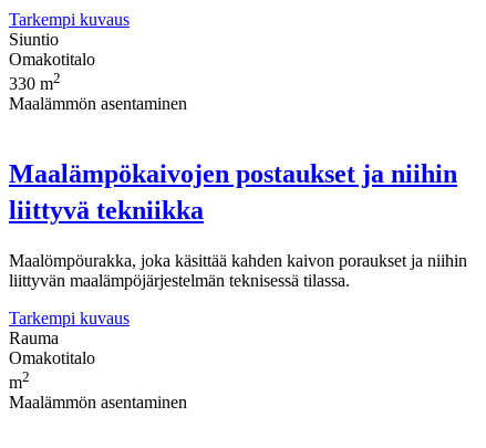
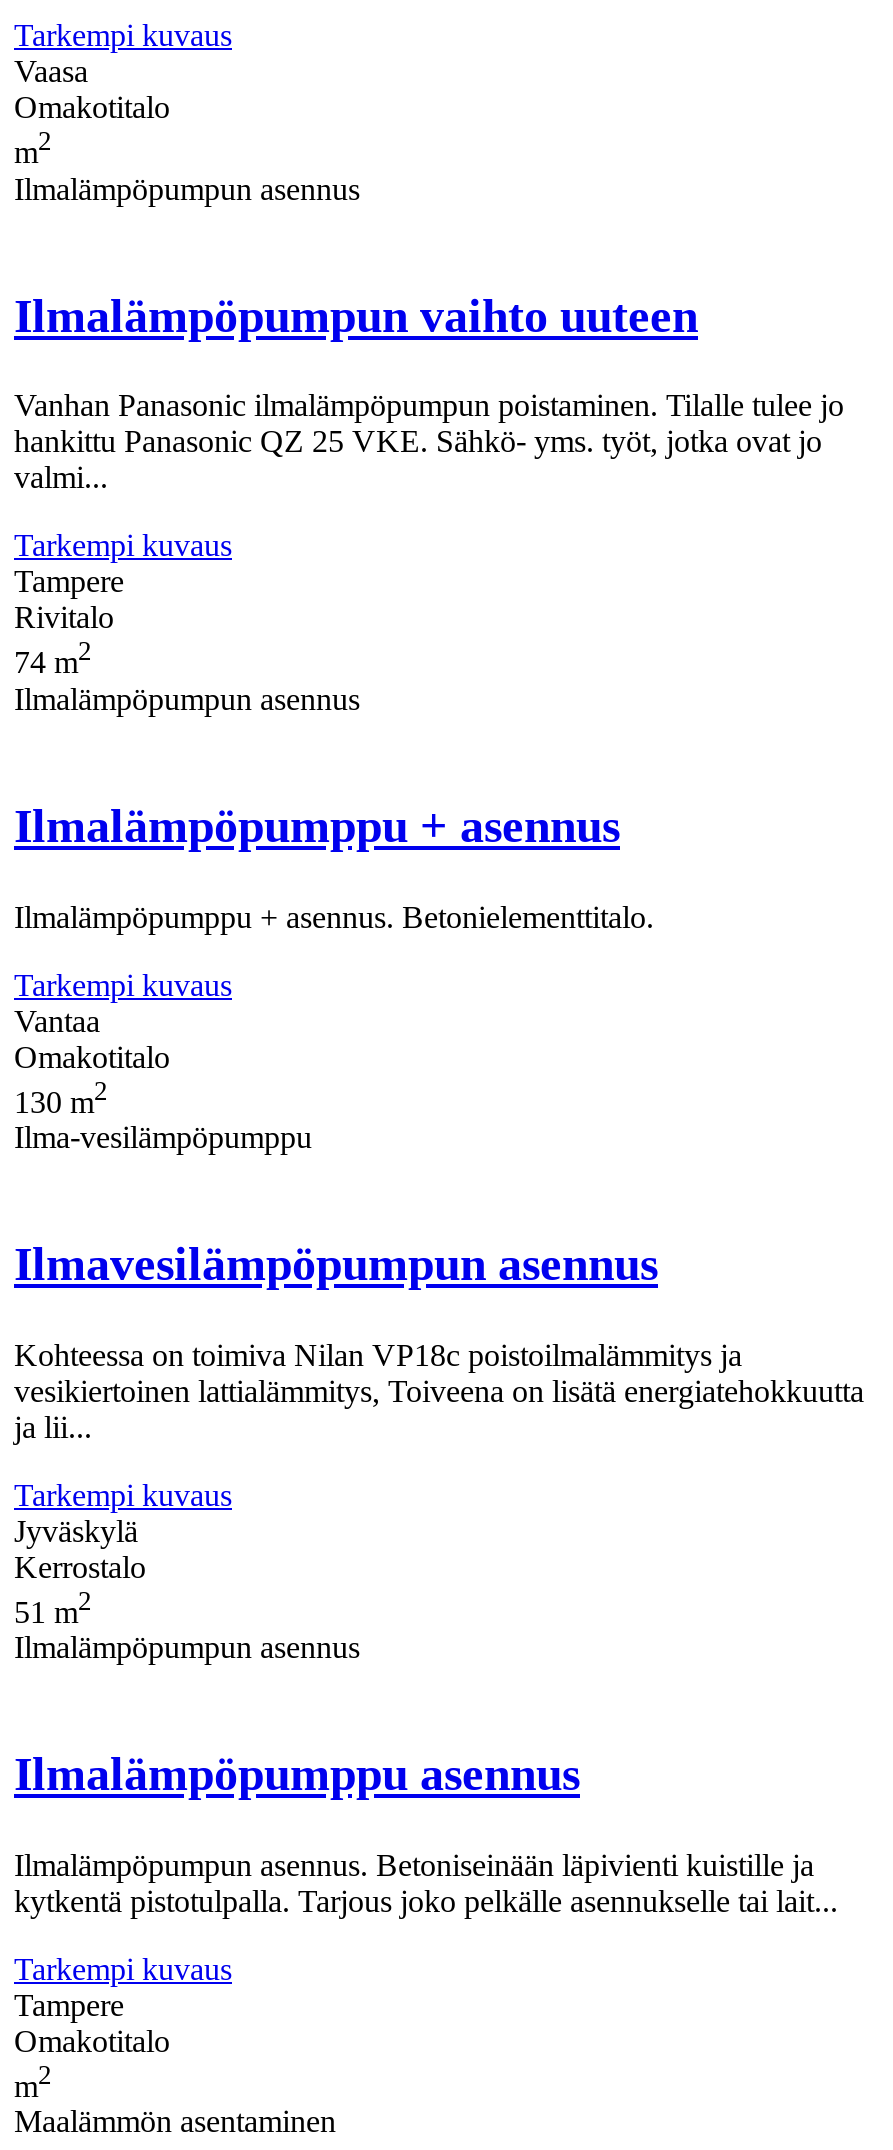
- Siuntio
+ Vaasa

- 330 m2
- Maalämmön asentaminen
+ m2
+ Ilmalämpöpumpun asennus

- Maalämpökaivojen postaukset ja niihin
- liittyvä tekniikka
+ Ilmalämpöpumpun vaihto uuteen

- Maalömpöurakka, joka käsittää kahden kaivon poraukset ja niihin
- liittyvän maalämpöjärjestelmän teknisessä tilassa.
+ Vanhan Panasonic ilmalämpöpumpun poistaminen. Tilalle tulee jo
+ hankittu Panasonic QZ 25 VKE. Sähkö- yms. työt, jotka ovat jo
+ valmi...

- Rauma
+ Tampere
+ Rivitalo
+ 74 m2
+ Ilmalämpöpumpun asennus
+ Ilmalämpöpumppu + asennus
+ Ilmalämpöpumppu + asennus. Betonielementtitalo.
+ Tarkempi kuvaus
+ Vantaa
+ Omakotitalo
+ 130 m2
+ Ilma-vesilämpöpumppu
+ Ilmavesilämpöpumpun asennus
+ Kohteessa on toimiva Nilan VP18c poistoilmalämmitys ja
+ vesikiertoinen lattialämmitys, Toiveena on lisätä energiatehokkuutta
+ ja lii...
+ Tarkempi kuvaus
+ Jyväskylä
+ Kerrostalo
+ 51 m2
+ Ilmalämpöpumpun asennus
+ Ilmalämpöpumppu asennus
+ Ilmalämpöpumpun asennus. Betoniseinään läpivienti kuistille ja
+ kytkentä pistotulpalla. Tarjous joko pelkälle asennukselle tai lait...
+ Tarkempi kuvaus
+ Tampere
